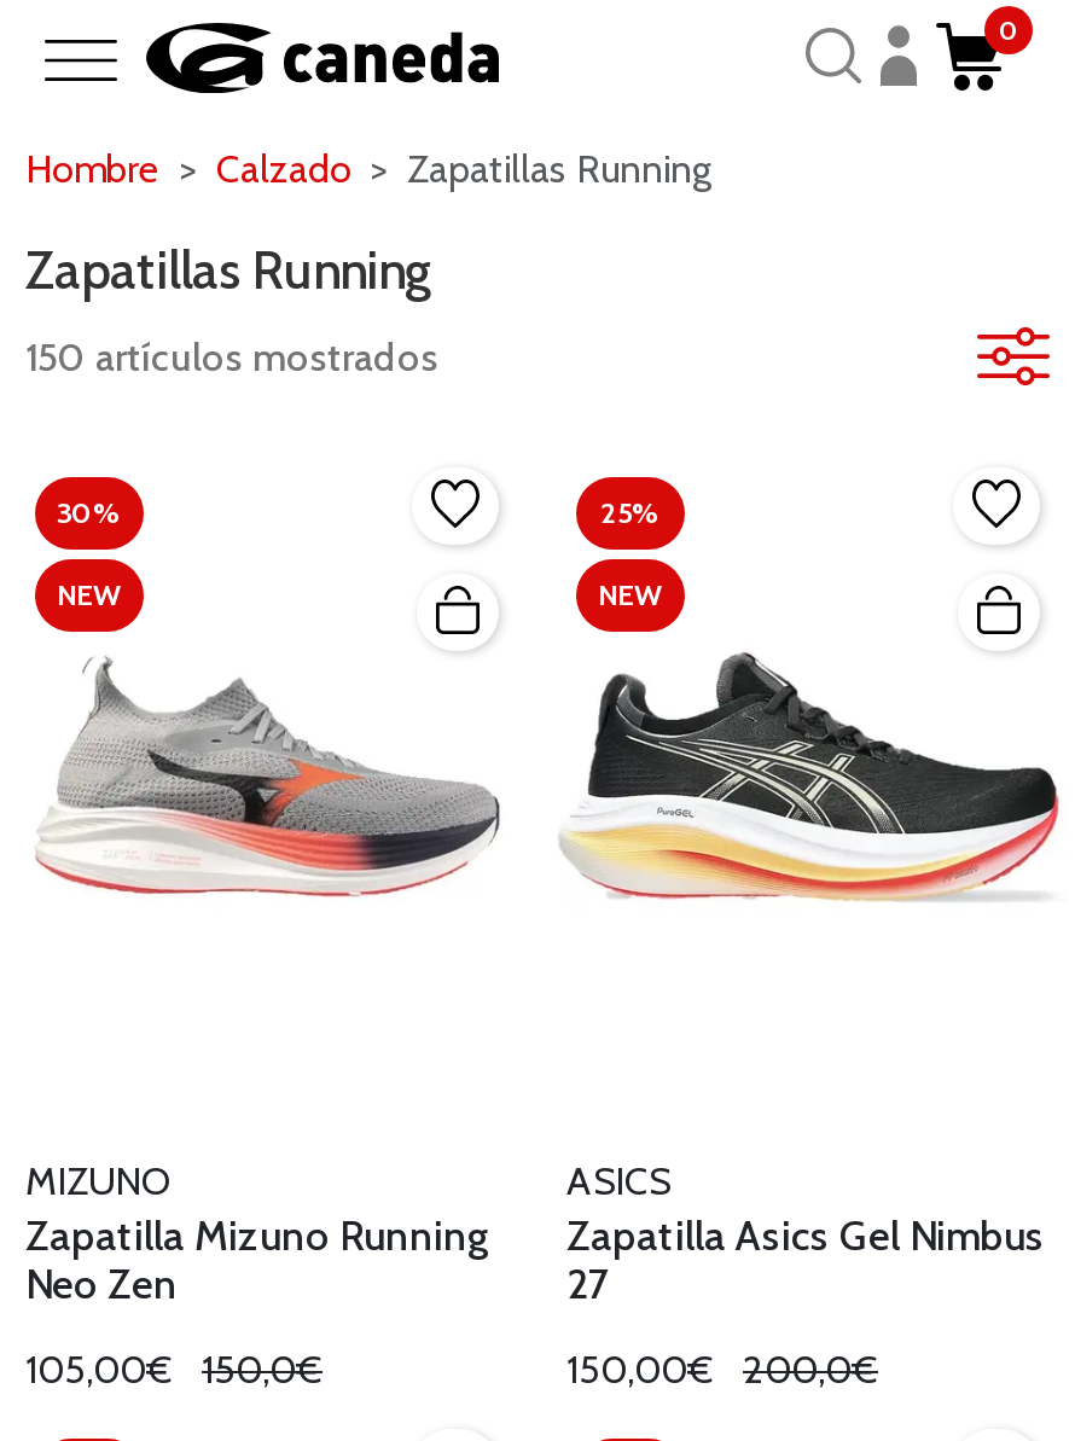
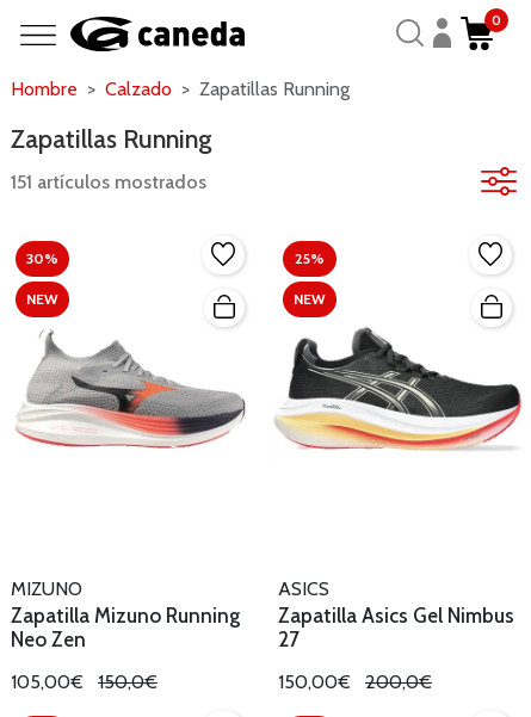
- 150 artículos mostrados
+ 151 artículos mostrados
